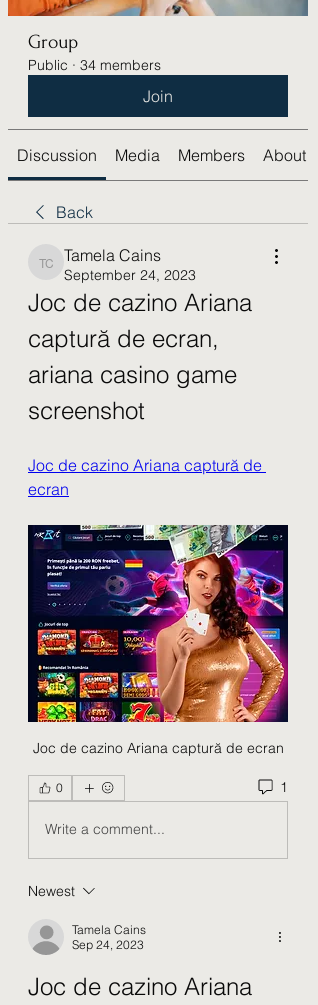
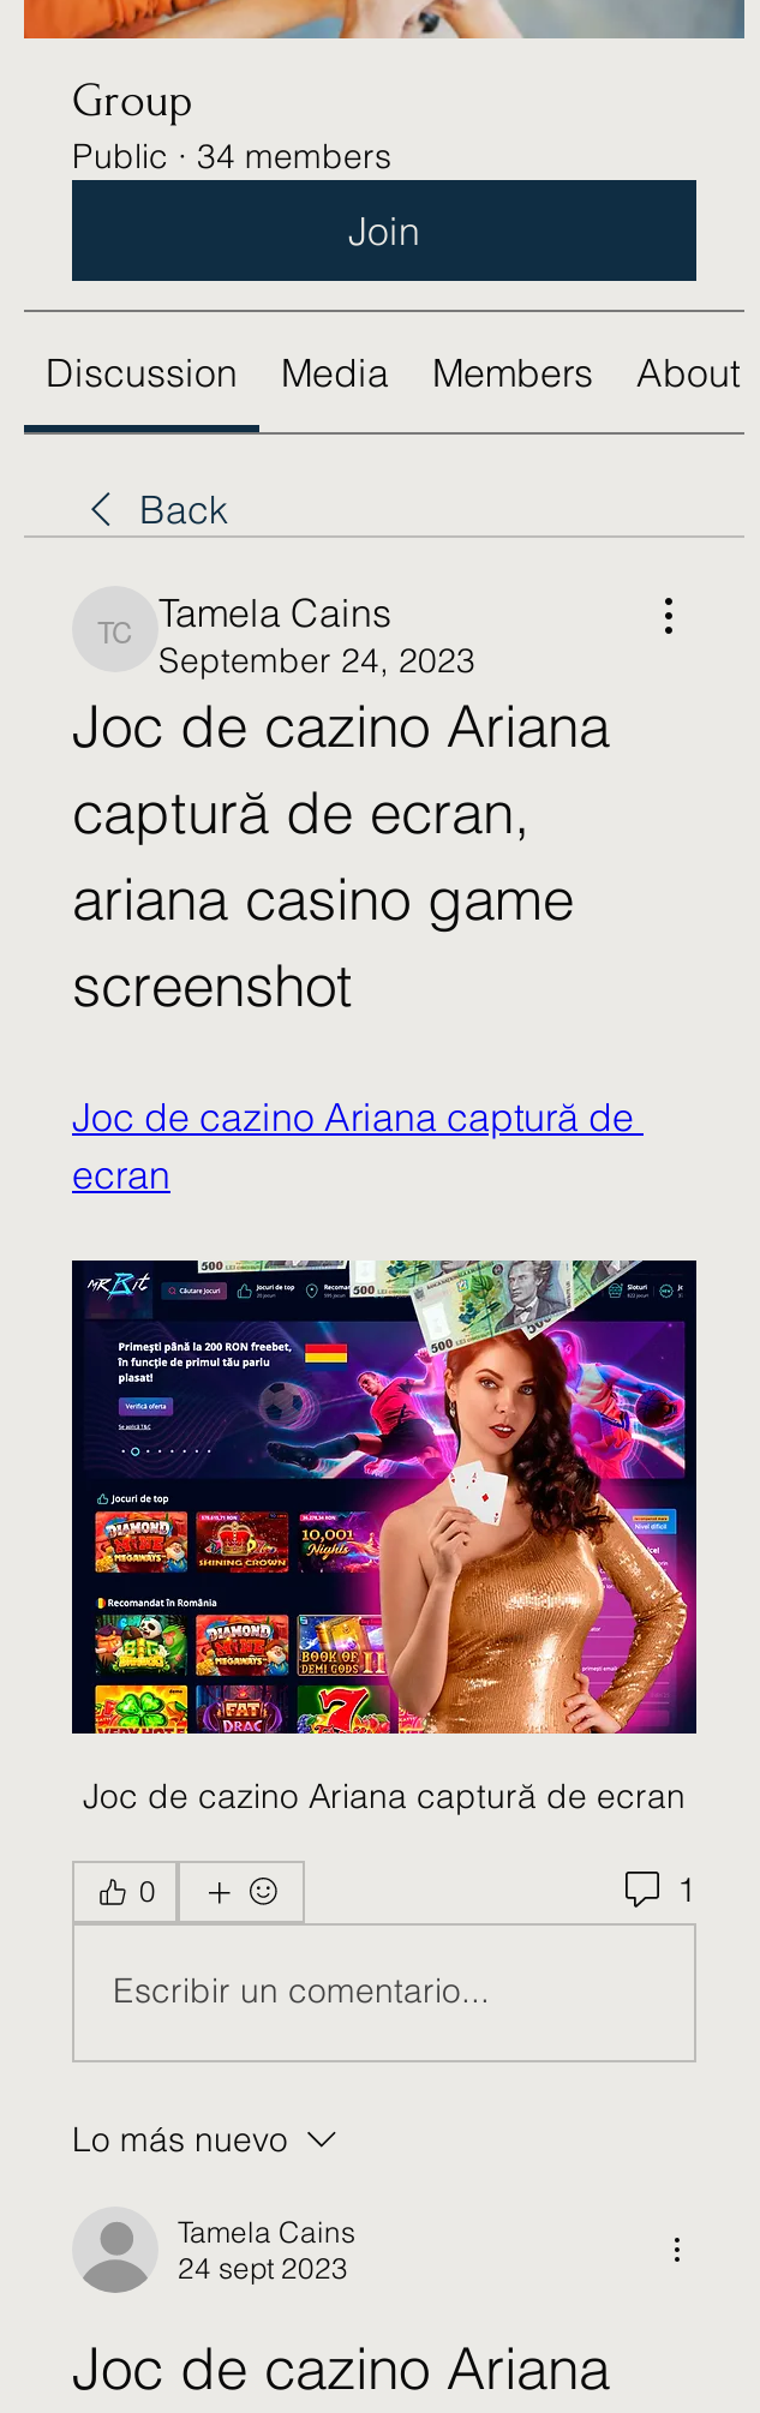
- Write a comment...
+ Escribir un comentario...

- Newest
+ Lo más nuevo

- Sep 24, 2023
+ 24 sept 2023
